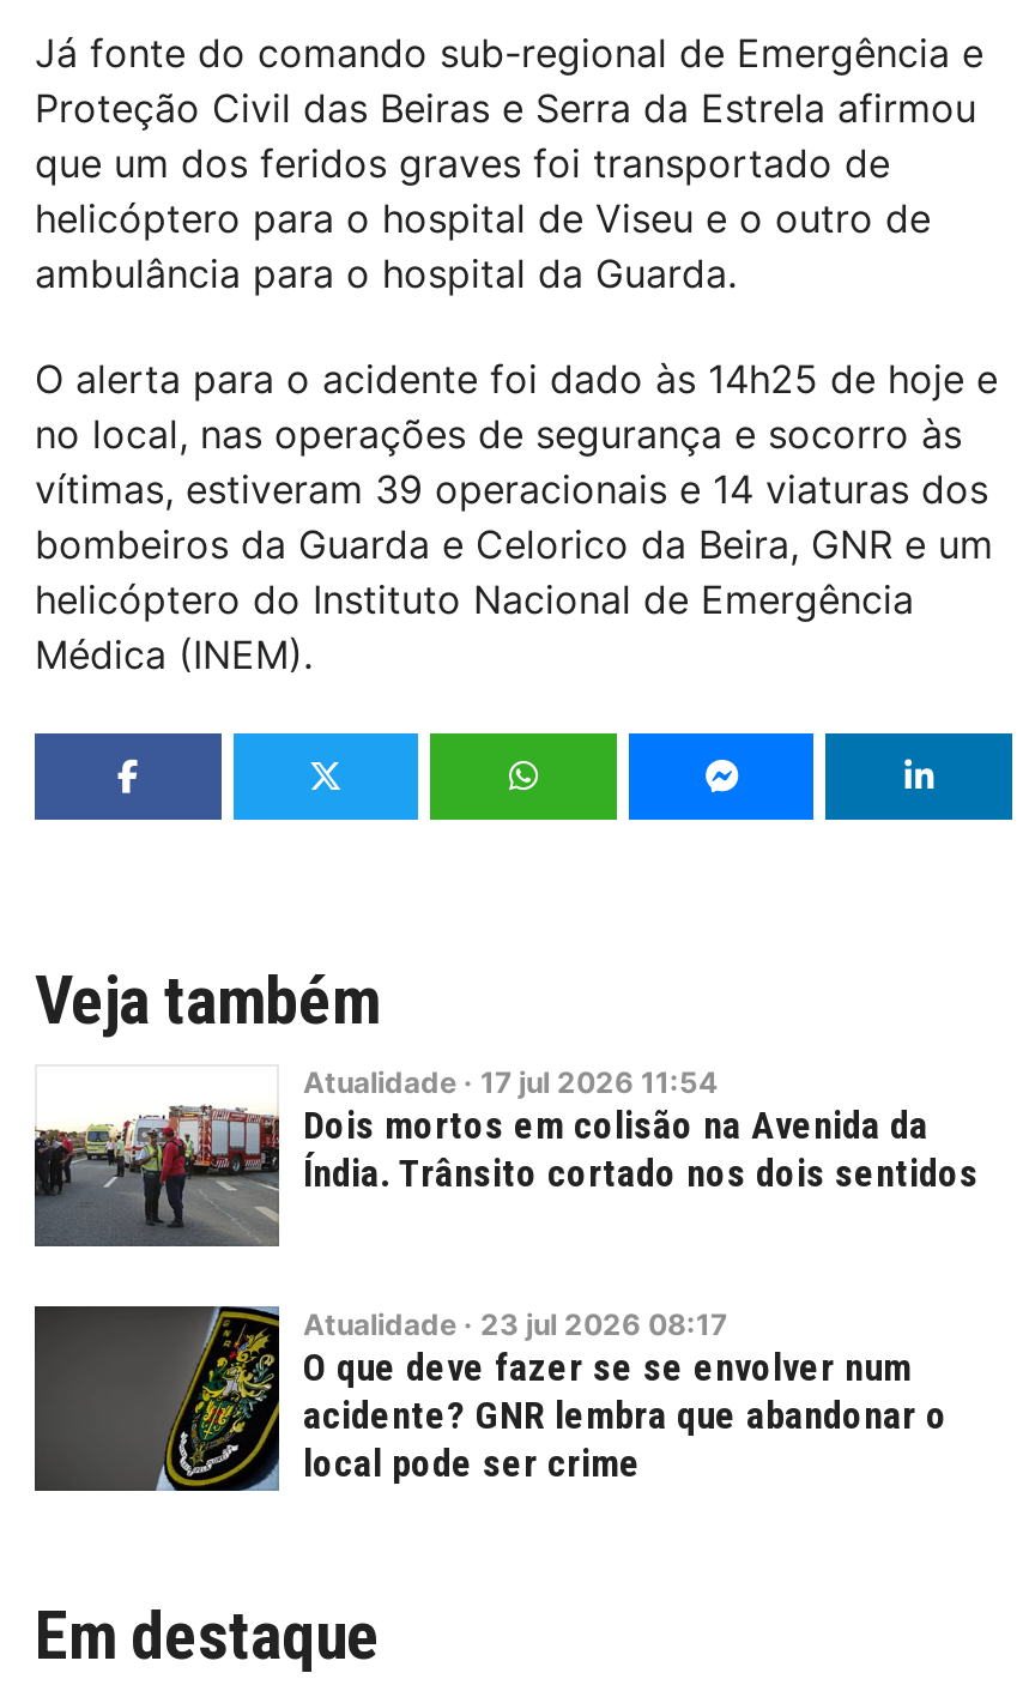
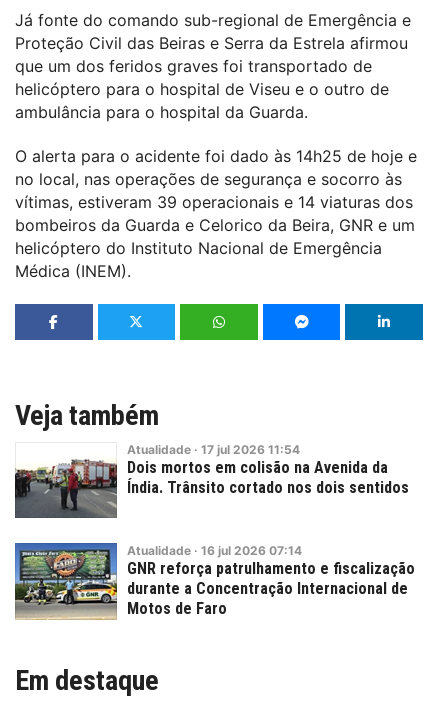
- [image]
- Atualidade · 23 jul 2026 08:17
- O que deve fazer se se envolver num
- acidente? GNR lembra que abandonar o
- local pode ser crime
+ [image]
+ Atualidade · 16 jul 2026 07:14
+ GNR reforça patrulhamento e fiscalização
+ durante a Concentração Internacional de
+ Motos de Faro
